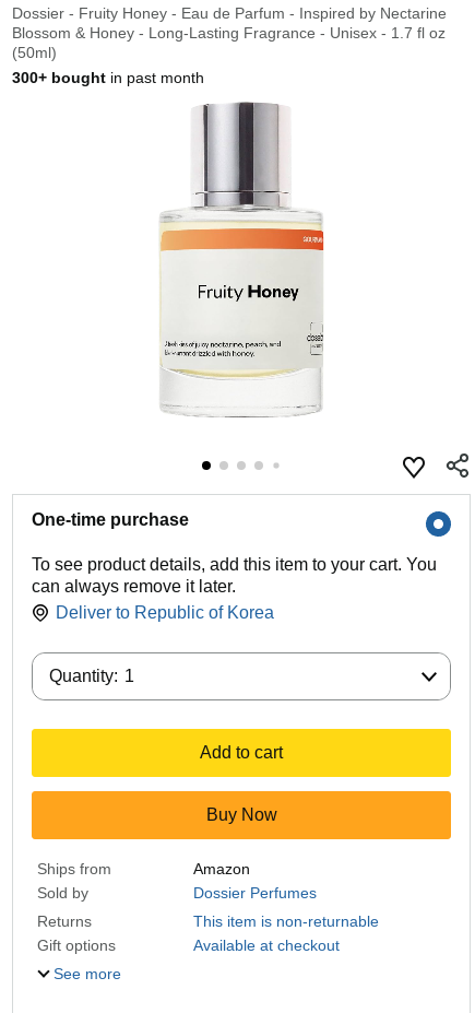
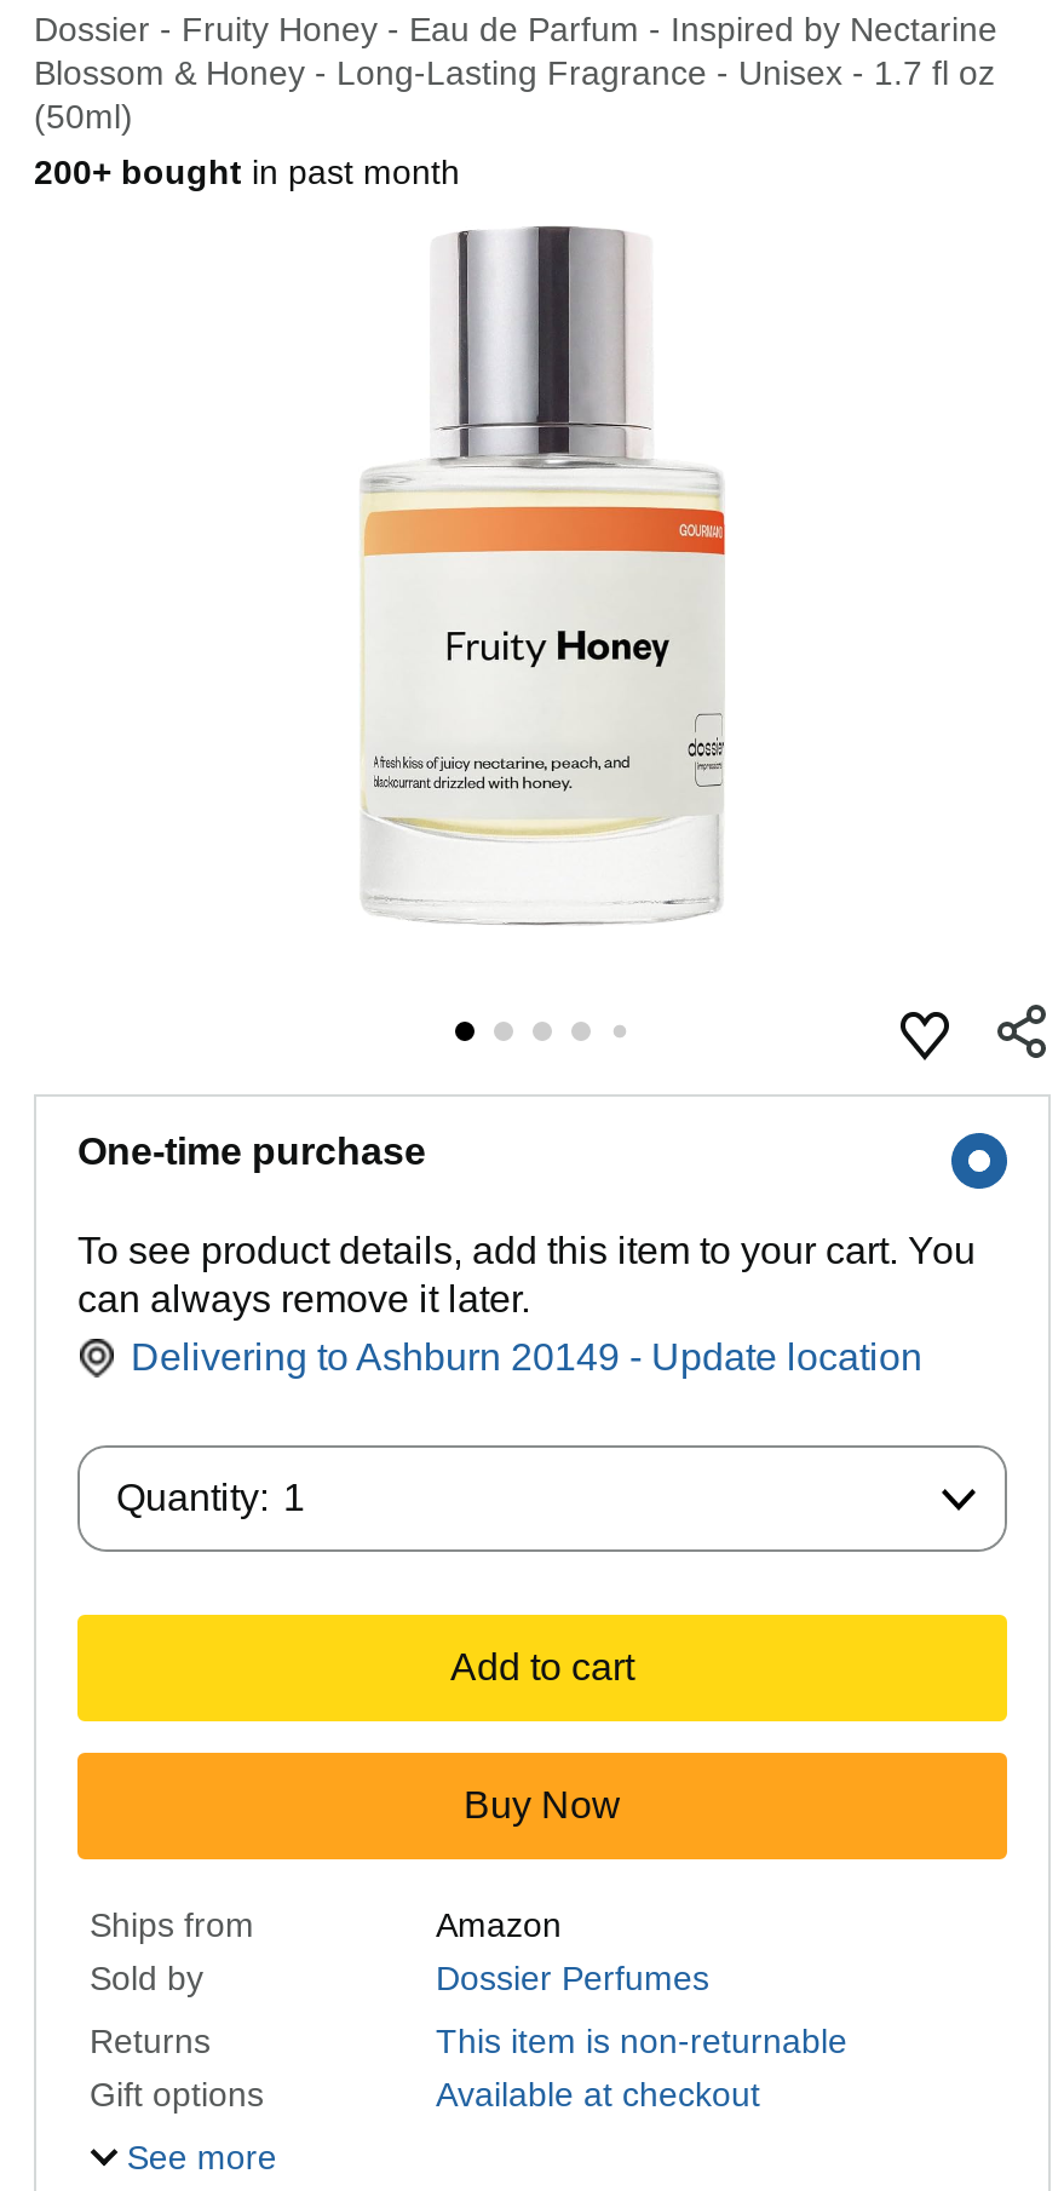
- 300+ bought in past month
+ 200+ bought in past month

- Deliver to Republic of Korea
+ Delivering to Ashburn 20149 - Update location
